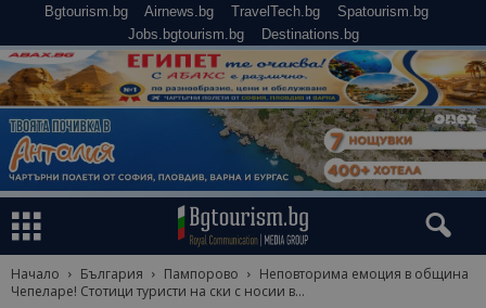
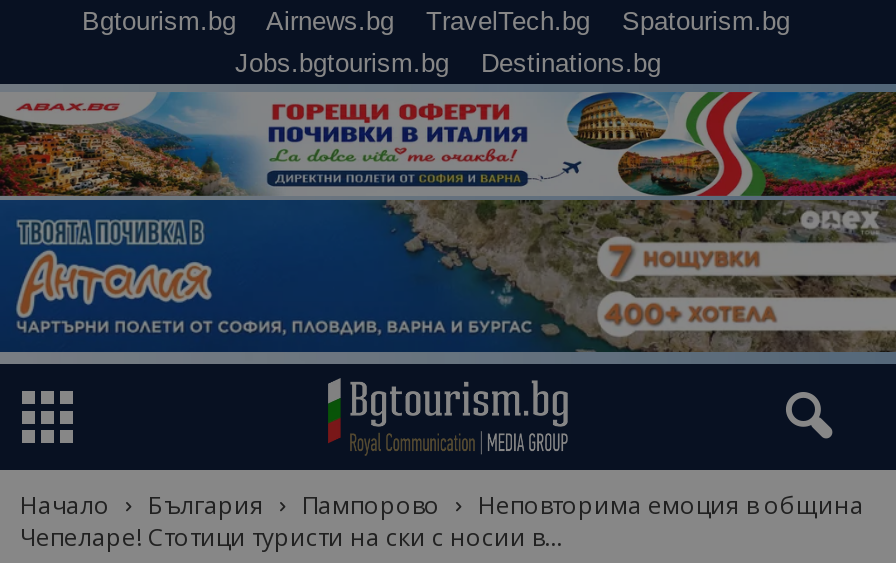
- [image]
+ [image]
